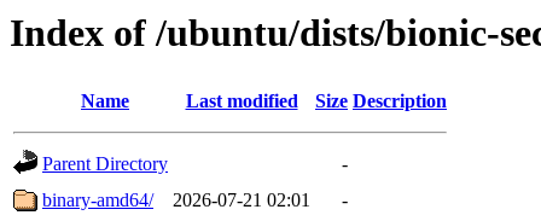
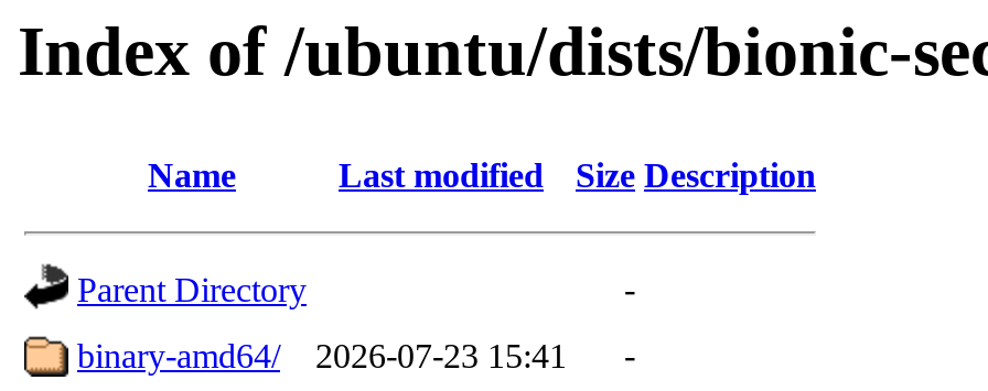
- 2026-07-21 02:01
+ 2026-07-23 15:41
